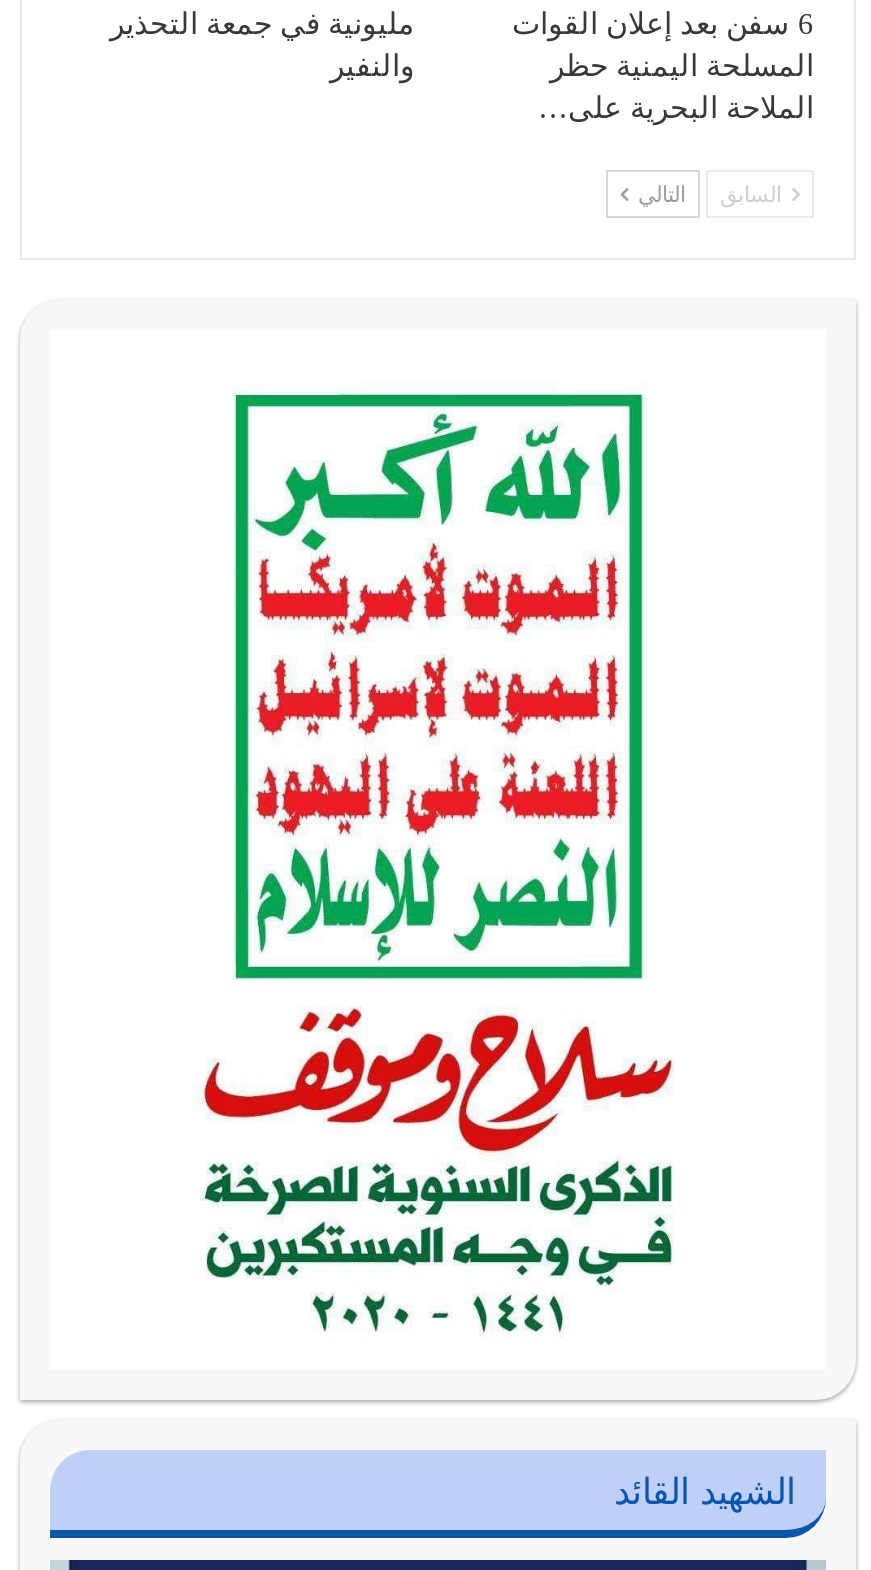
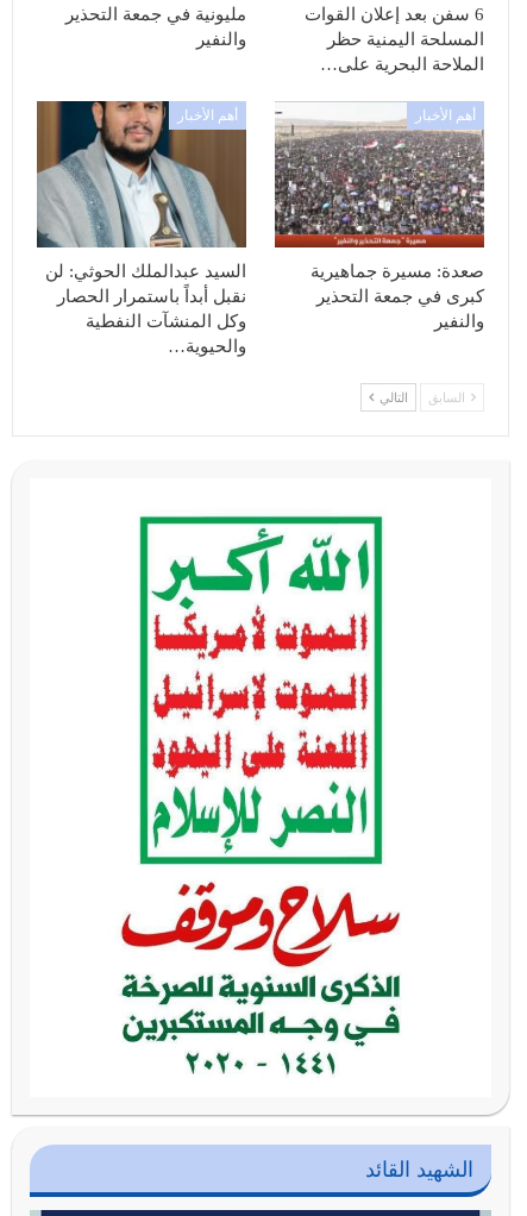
+ [image]
+ أهم الأخبار

+ السيد عبدالملك الحوثي: لن
+ نقبل أبداً باستمرار الحصار
+ وكل المنشآت النفطية
+ والحيوية…

+ [image]
+ أهم الأخبار

+ صعدة: مسيرة جماهيرية
+ كبرى في جمعة التحذير
+ والنفير
